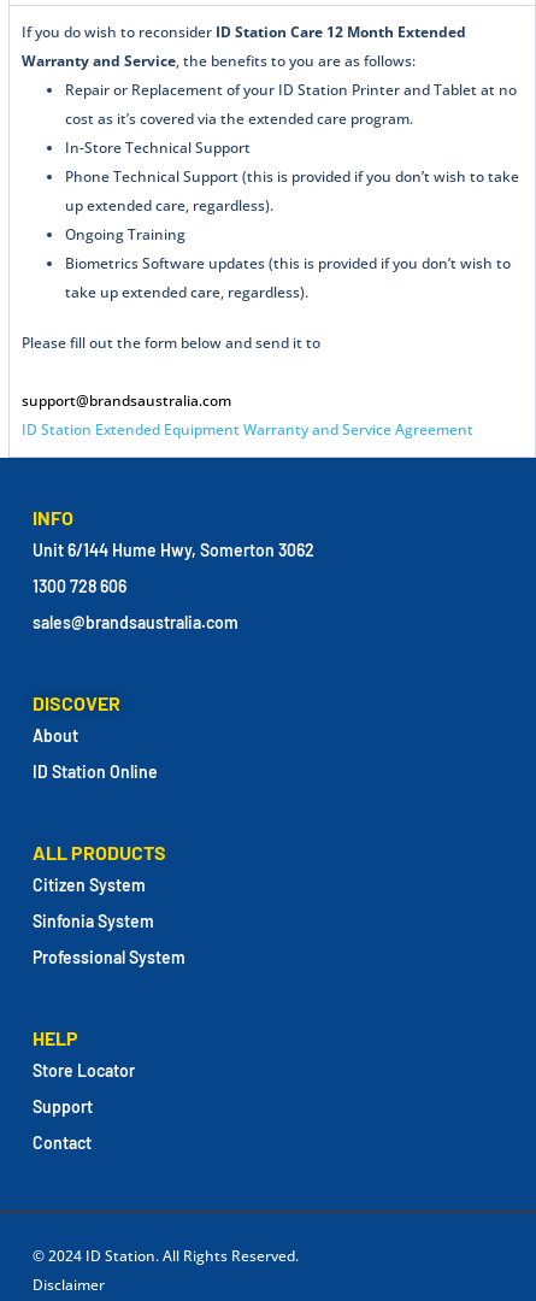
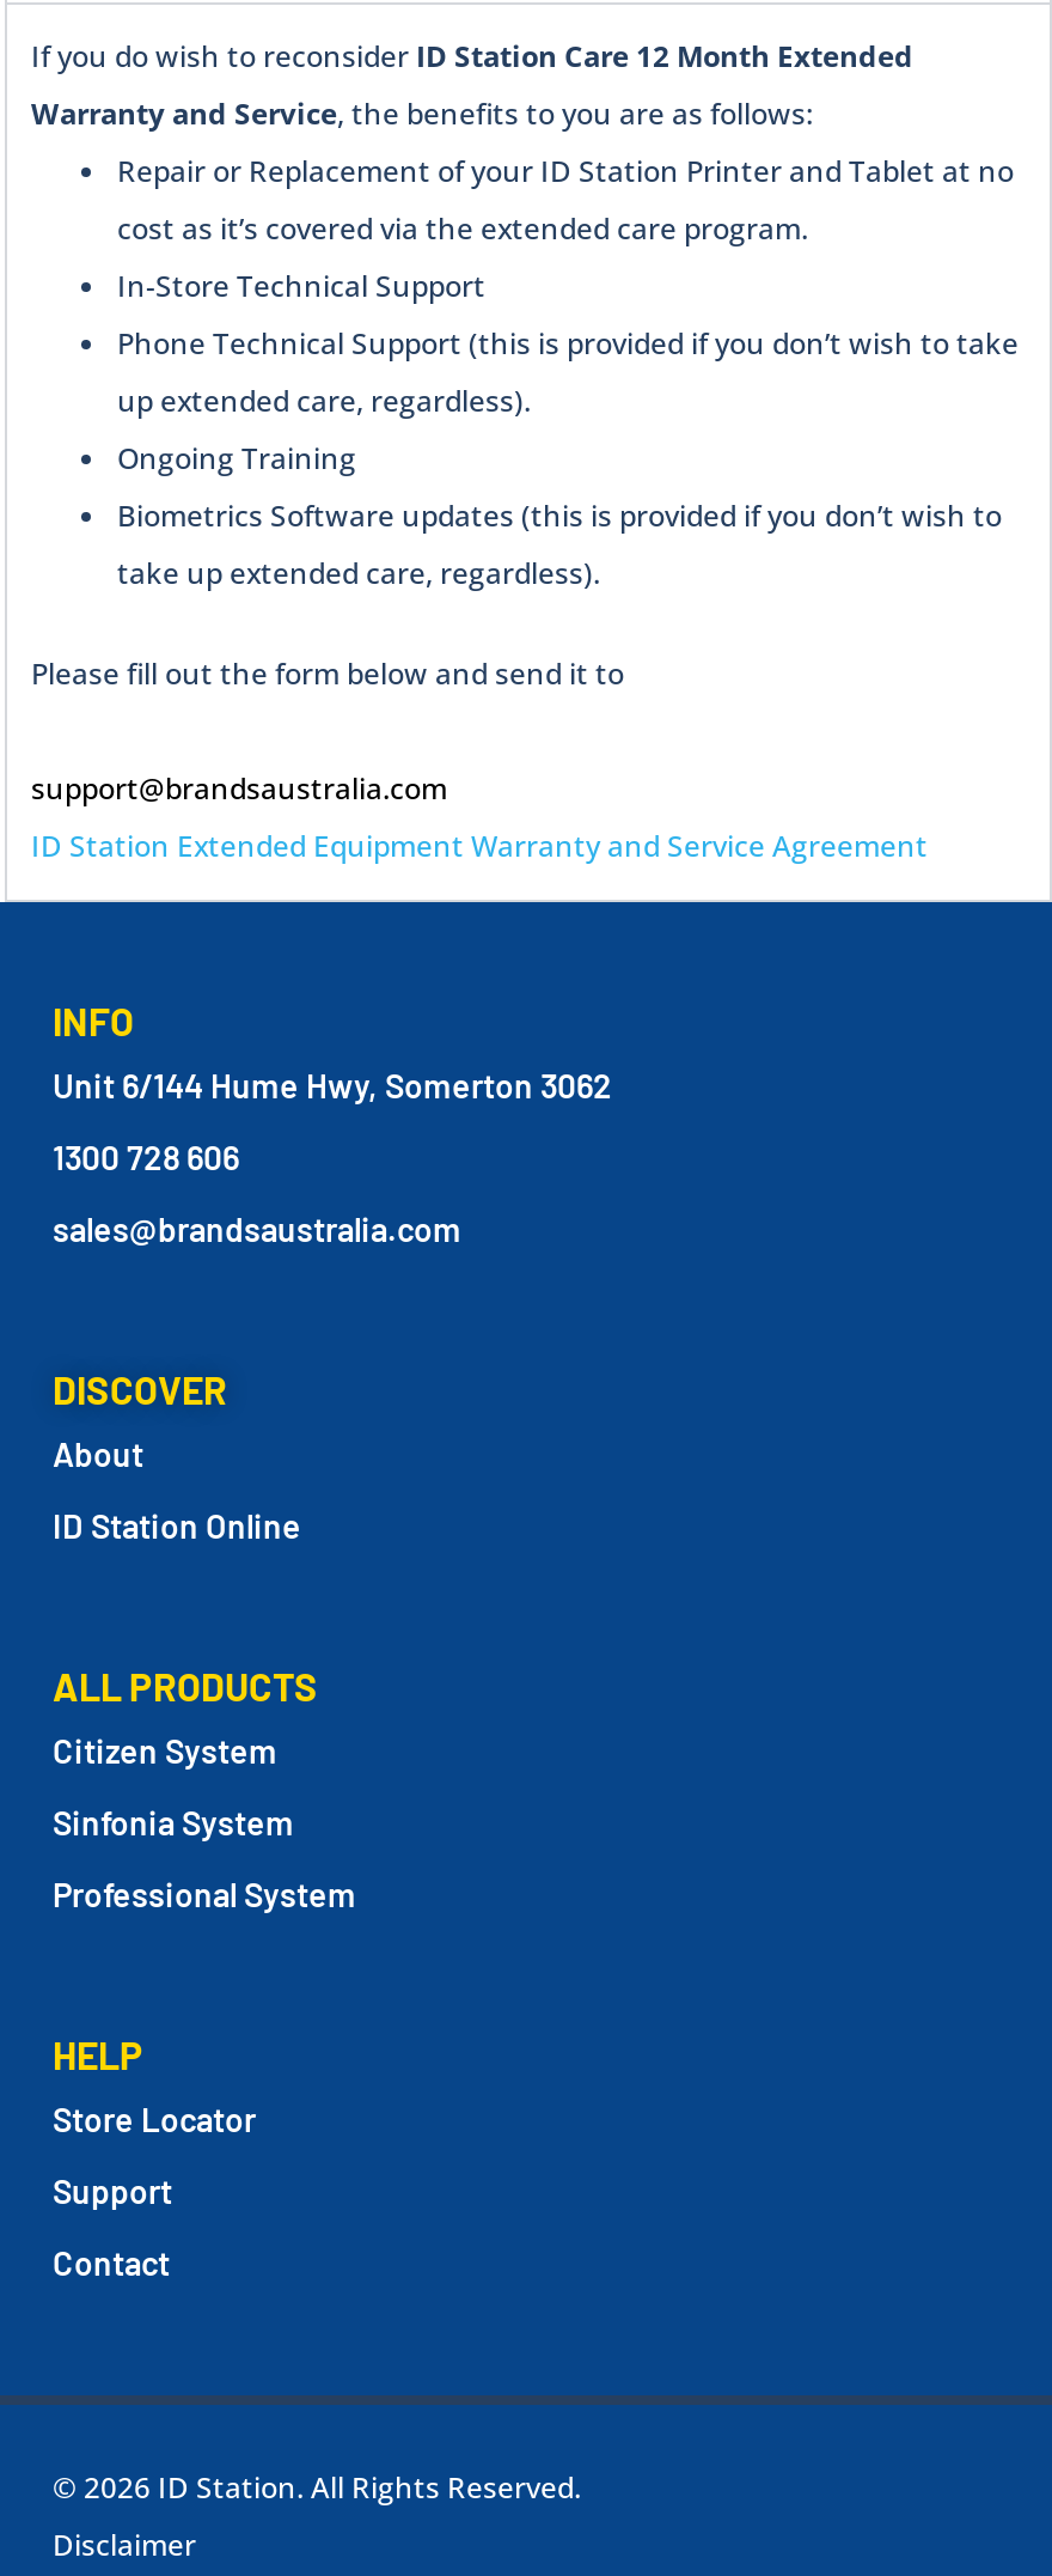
- © 2024 ID Station. All Rights Reserved.
+ © 2026 ID Station. All Rights Reserved.
